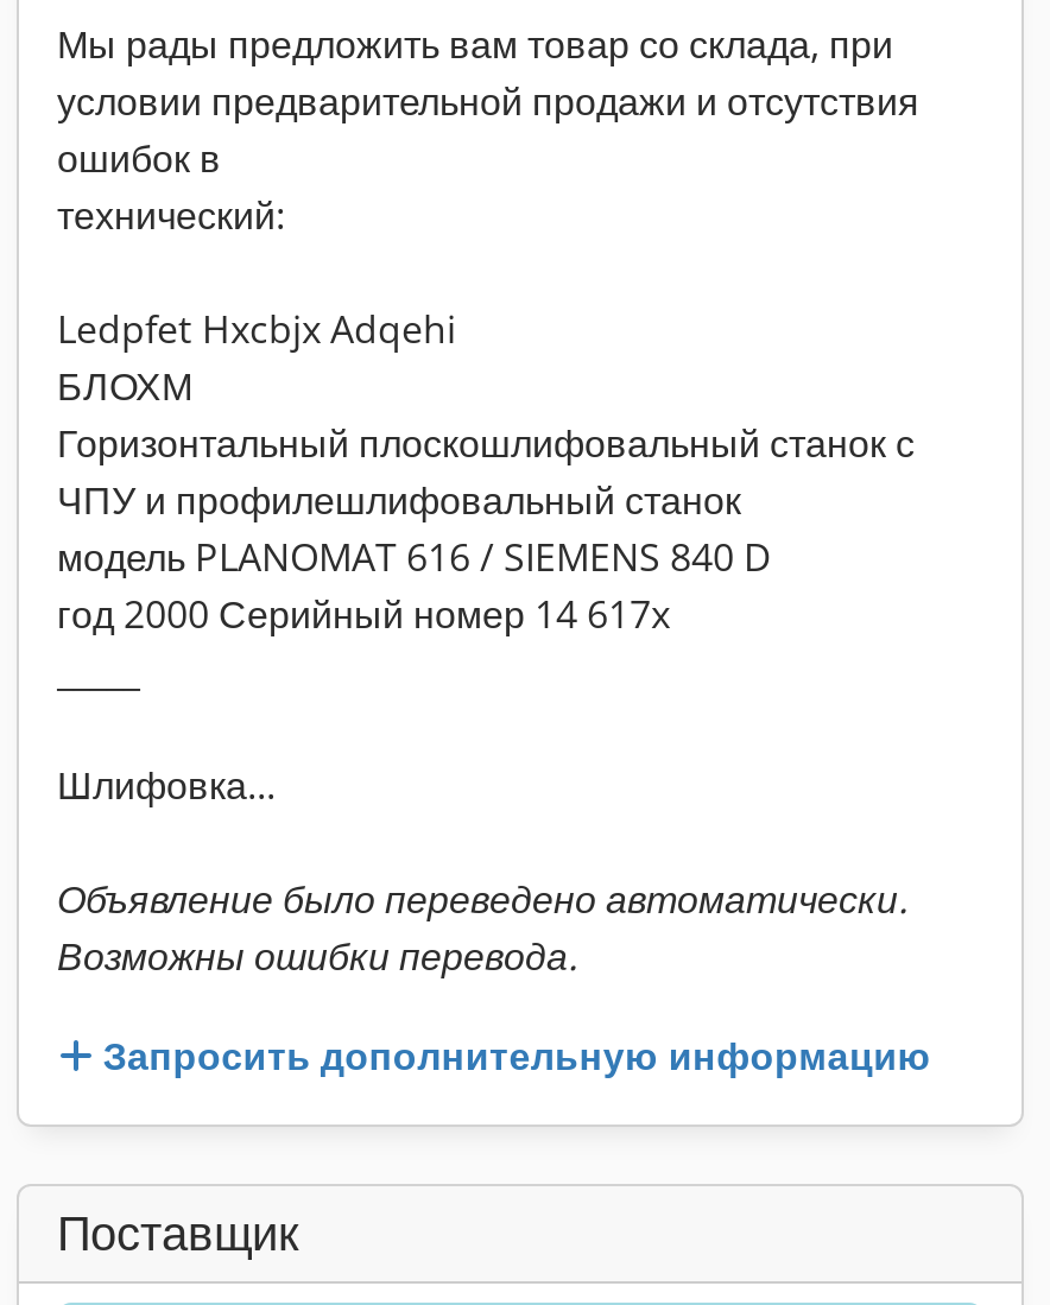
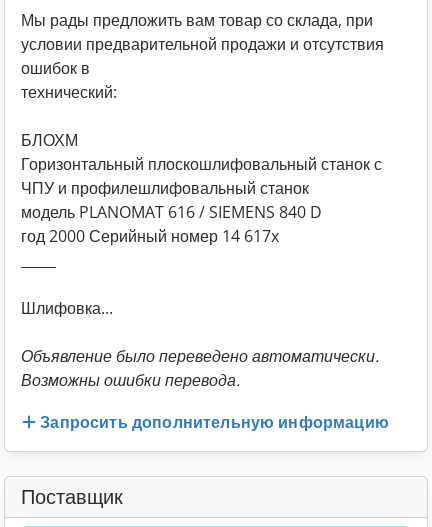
- Ledpfet Hxcbjx Adqehi
